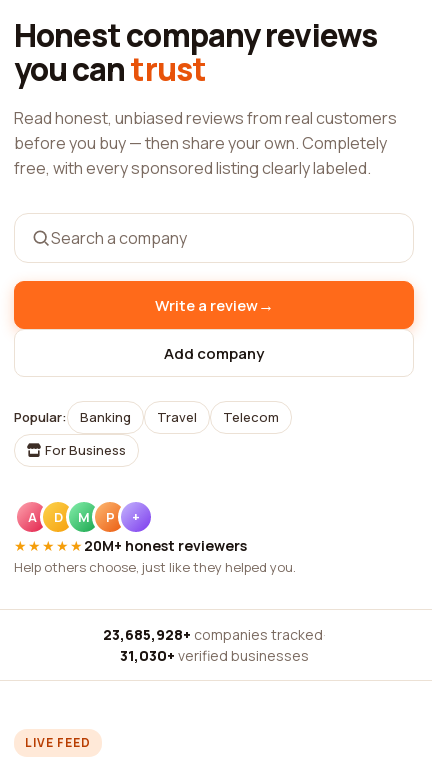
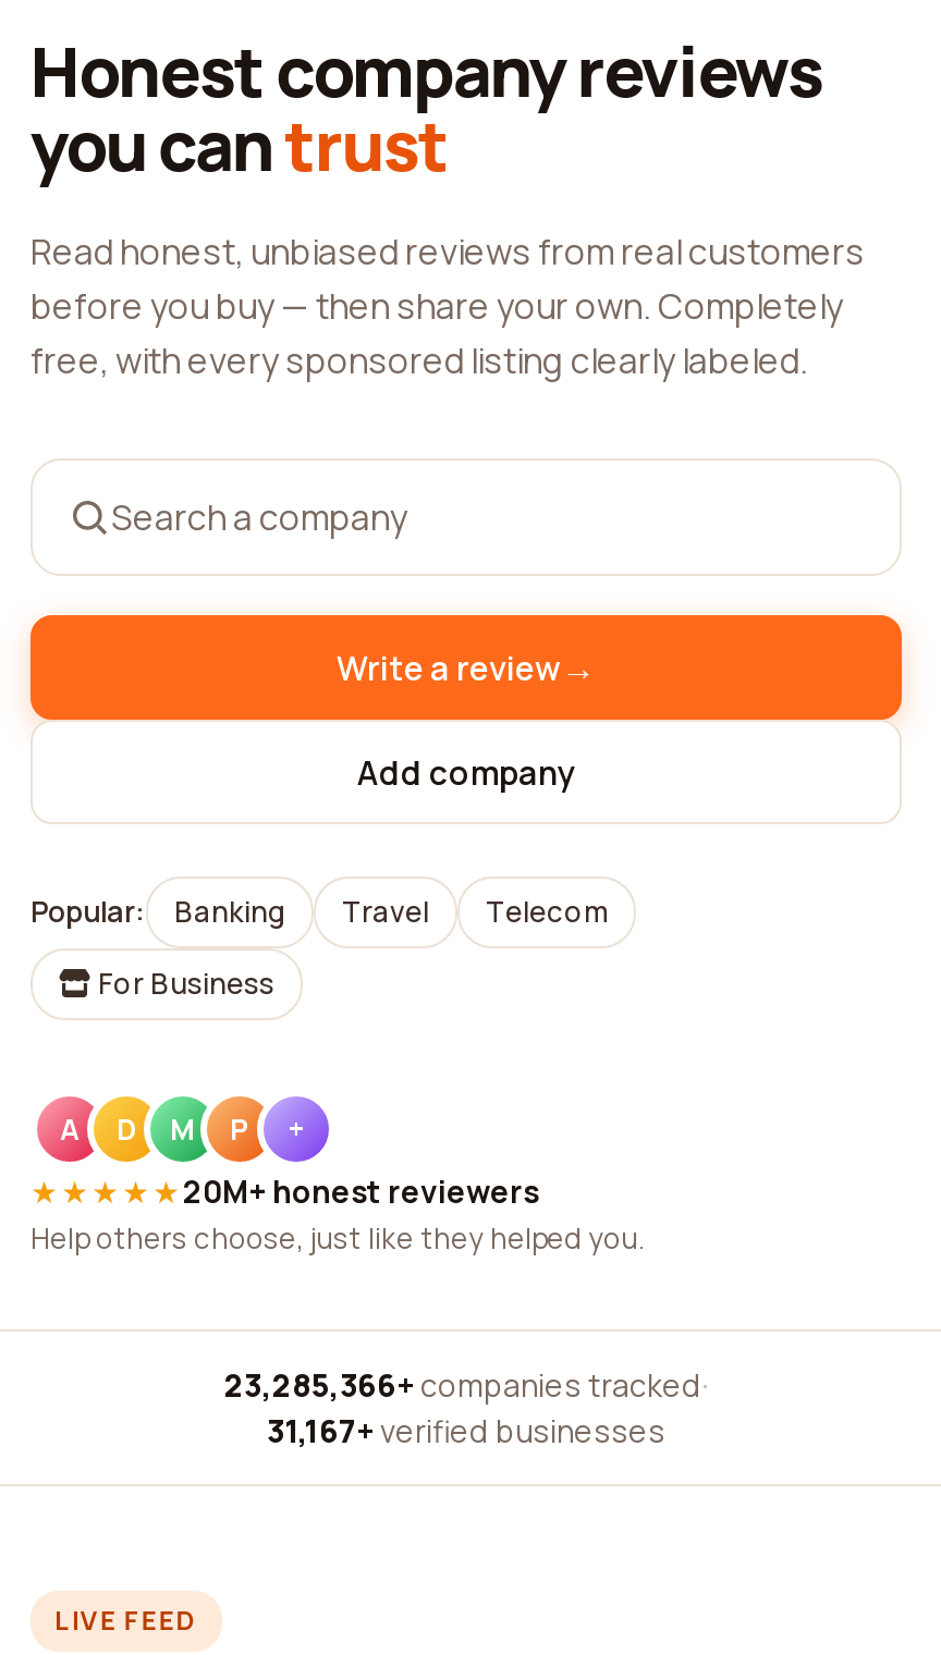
- 23,685,928+ companies tracked ·
+ 23,285,366+ companies tracked ·

- 31,030+ verified businesses
+ 31,167+ verified businesses
